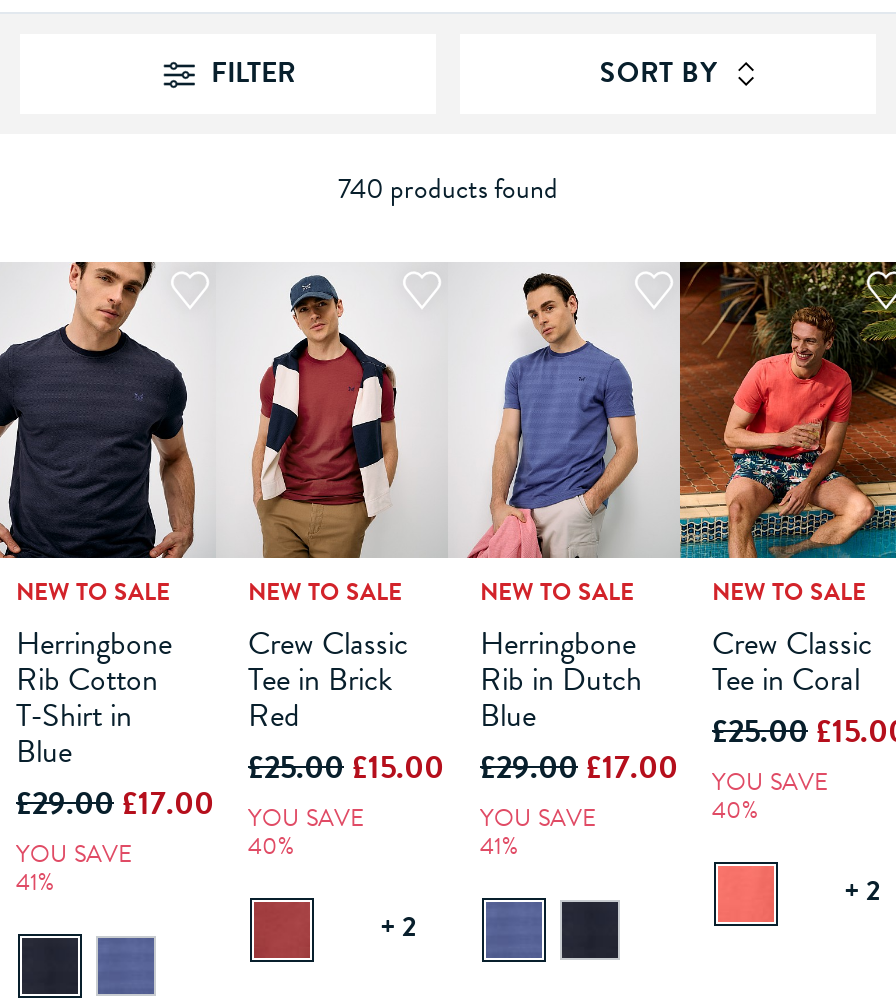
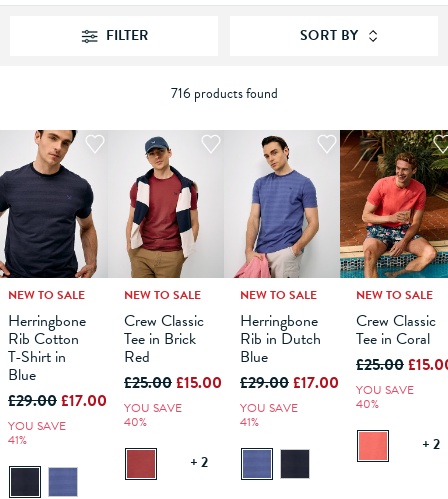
- 740 products found
+ 716 products found
